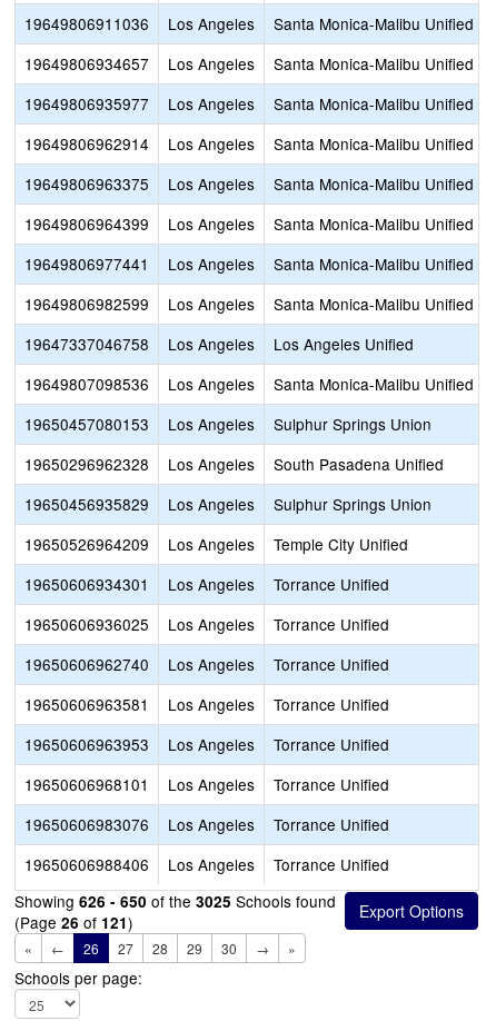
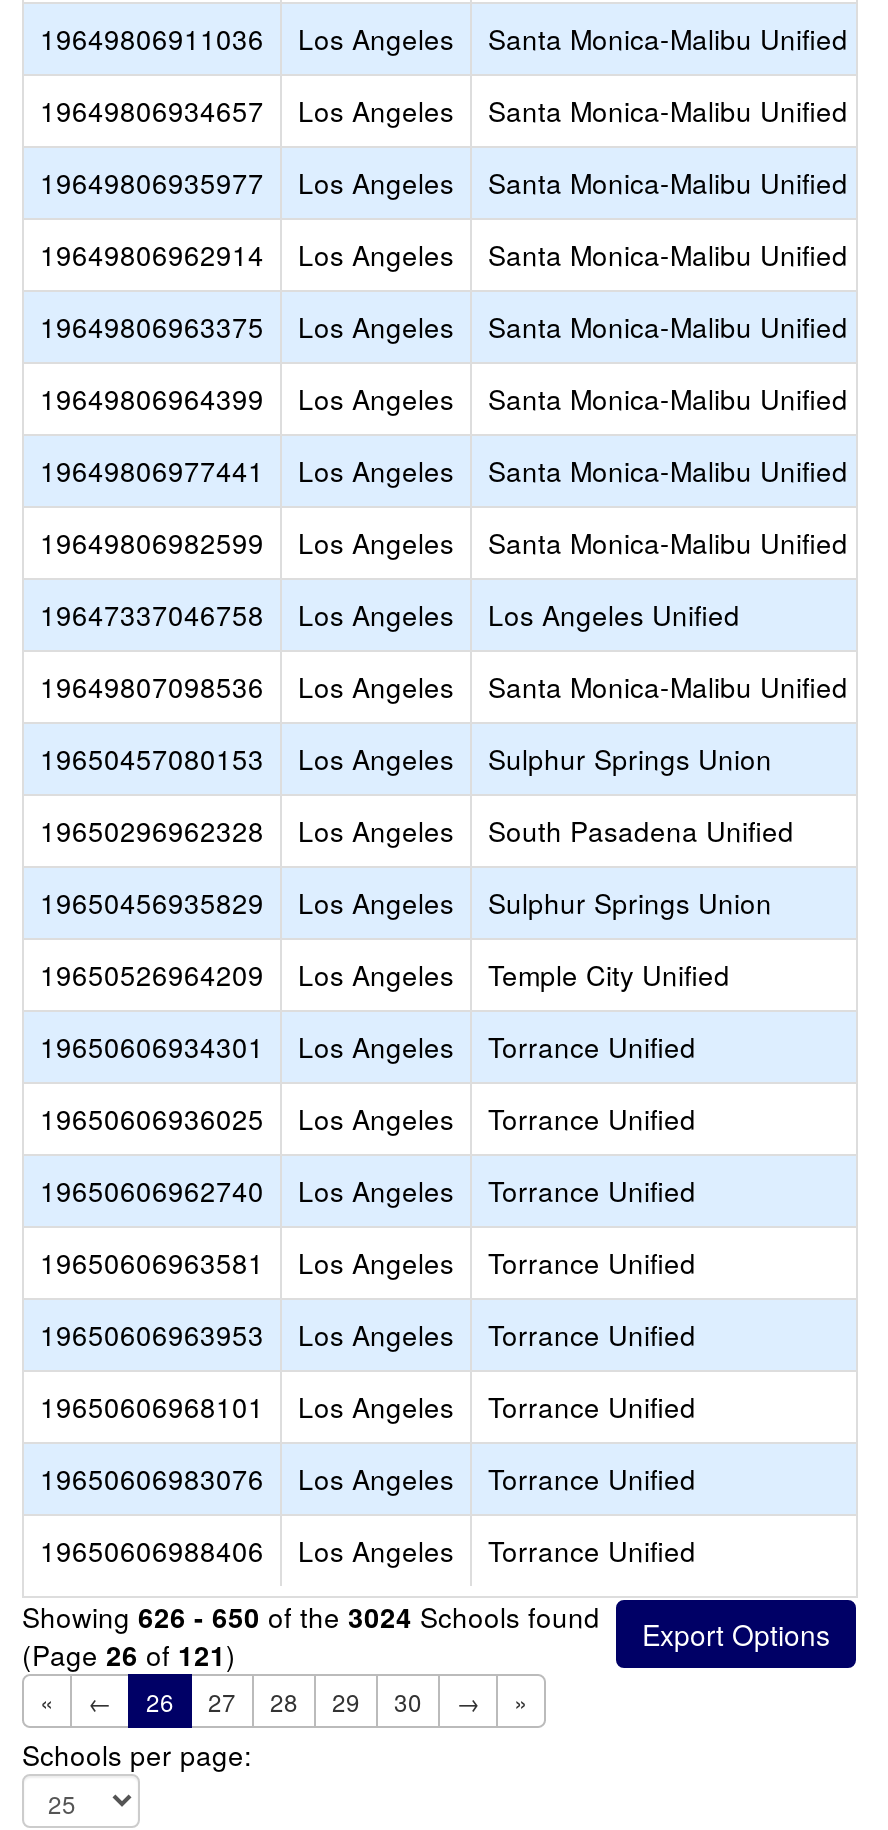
- Showing 626 - 650 of the 3025 Schools found
+ Showing 626 - 650 of the 3024 Schools found
